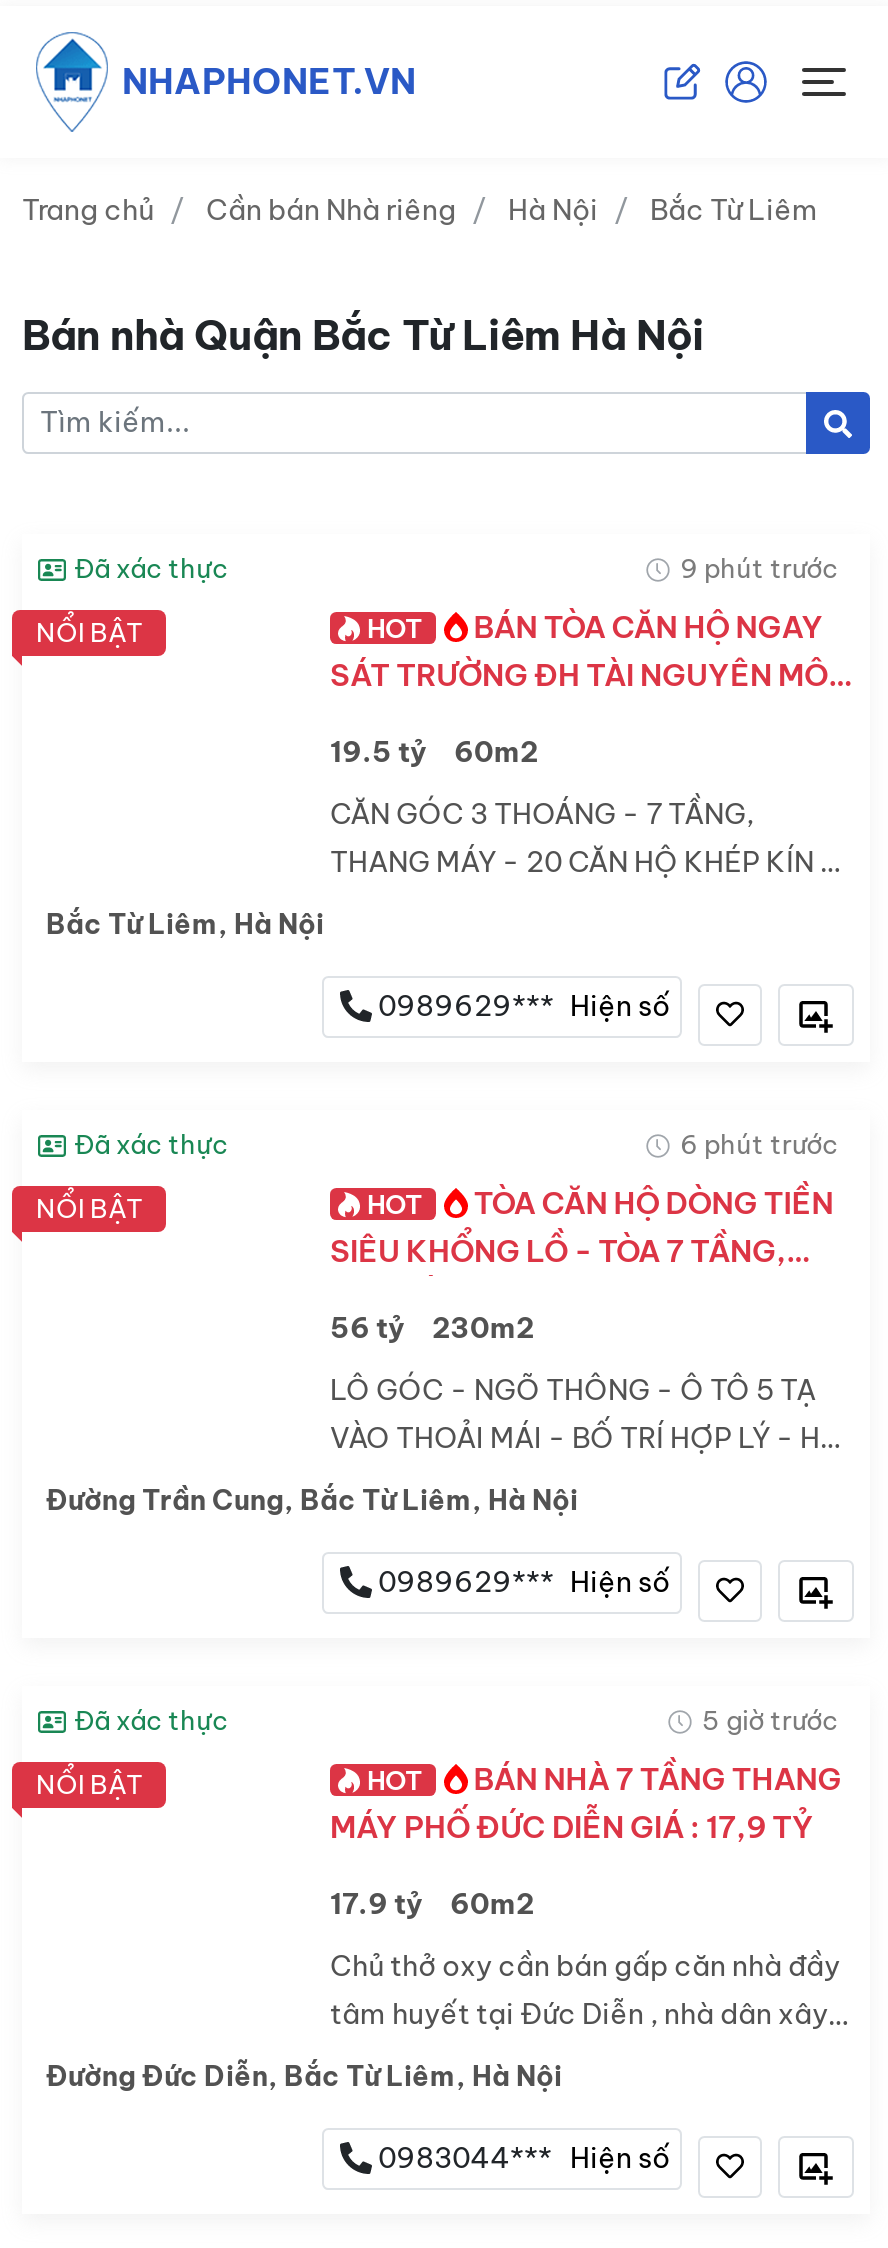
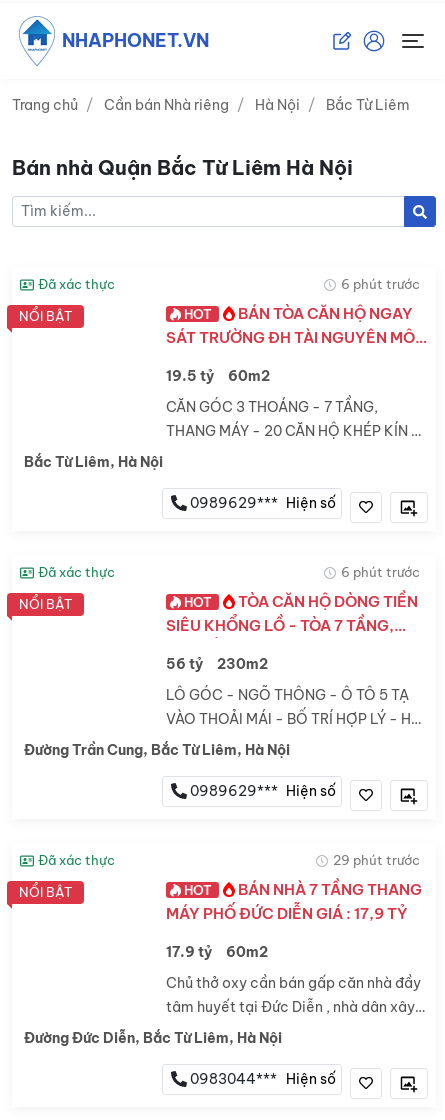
- 9 phút trước
+ 6 phút trước

- 5 giờ trước
+ 29 phút trước
